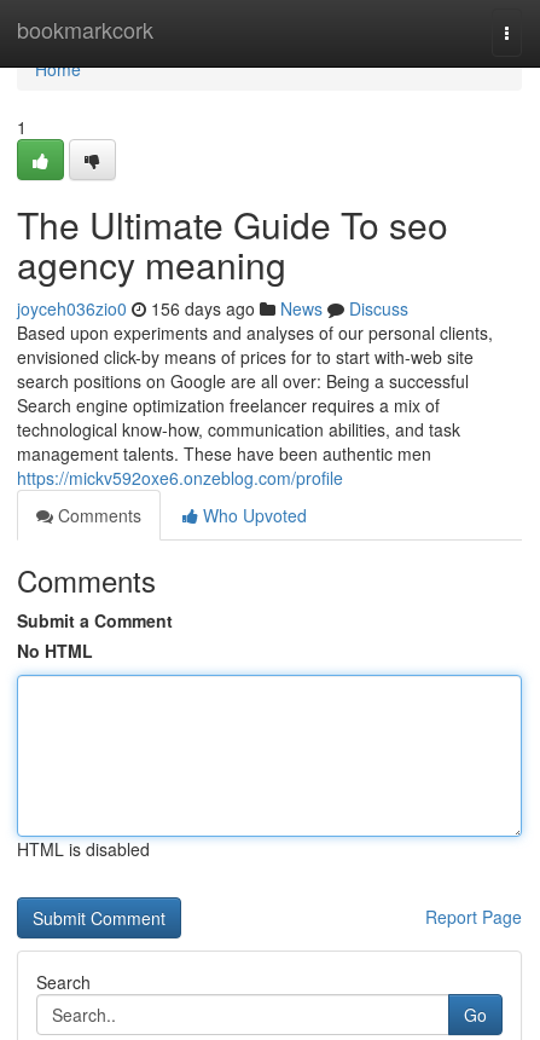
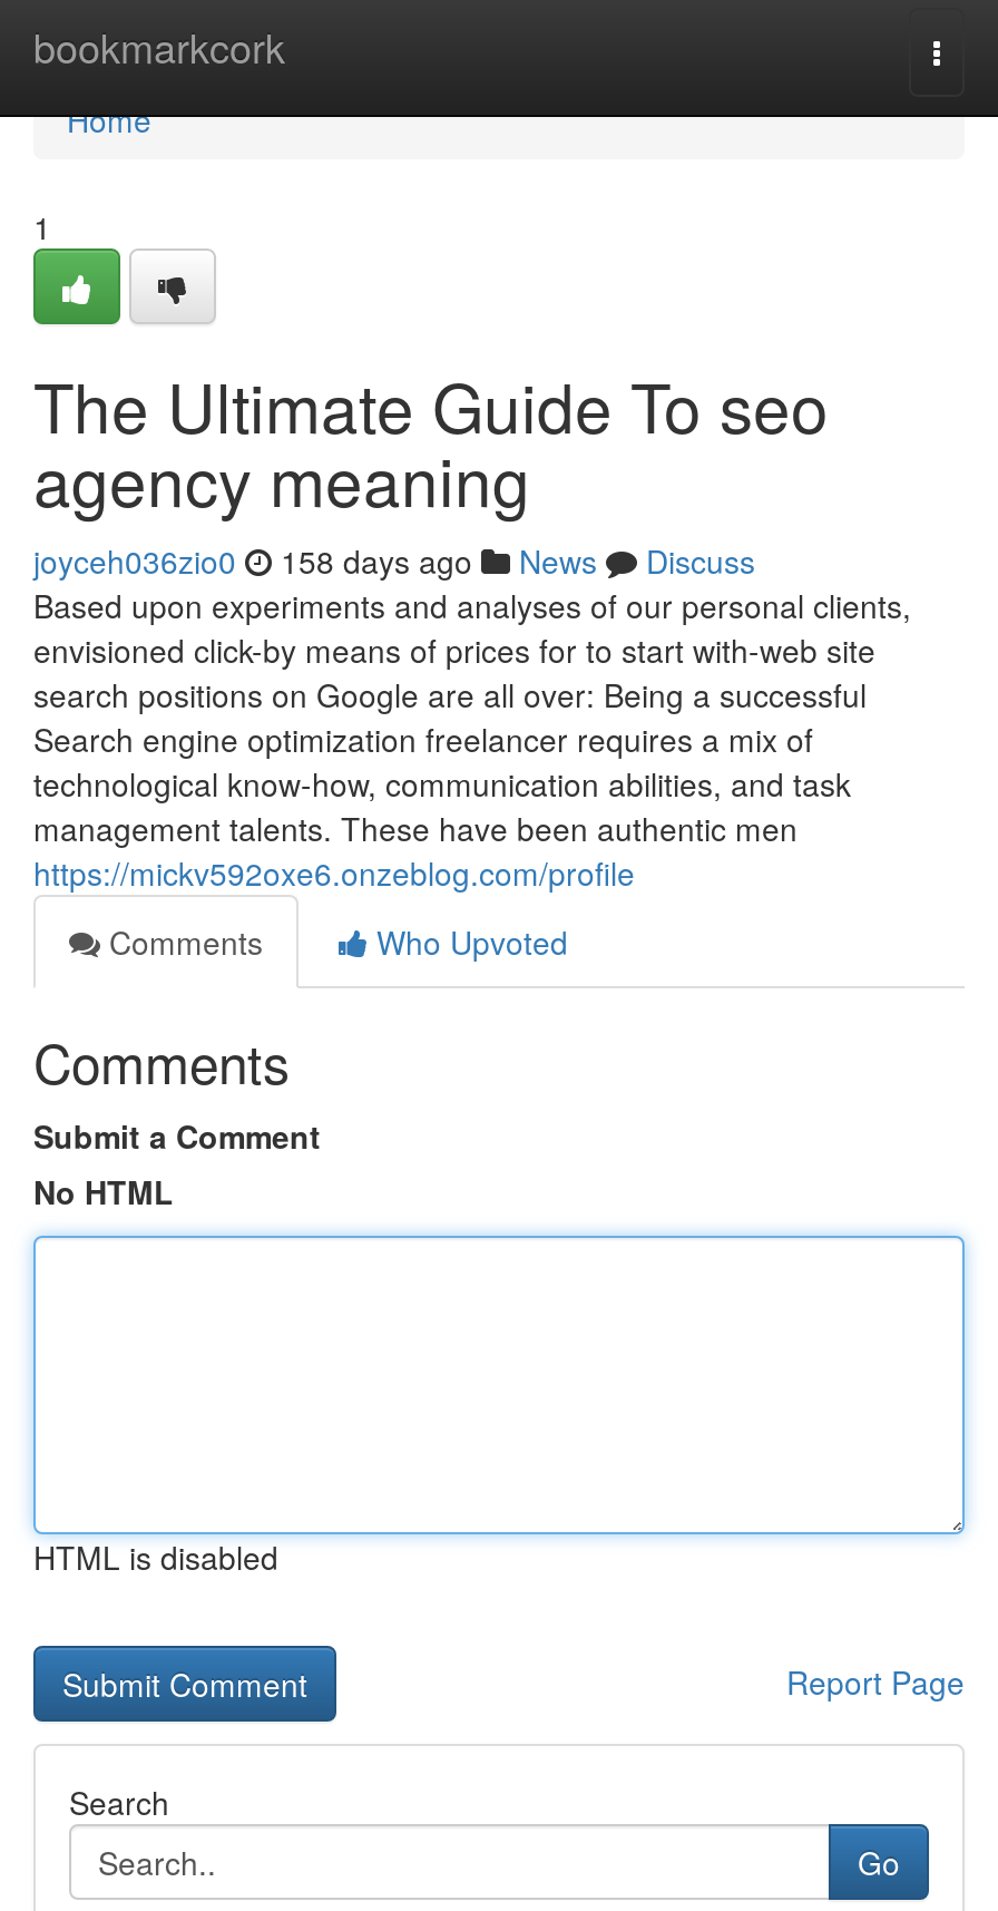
- joyceh036zio0 156 days ago News Discuss
+ joyceh036zio0 158 days ago News Discuss
